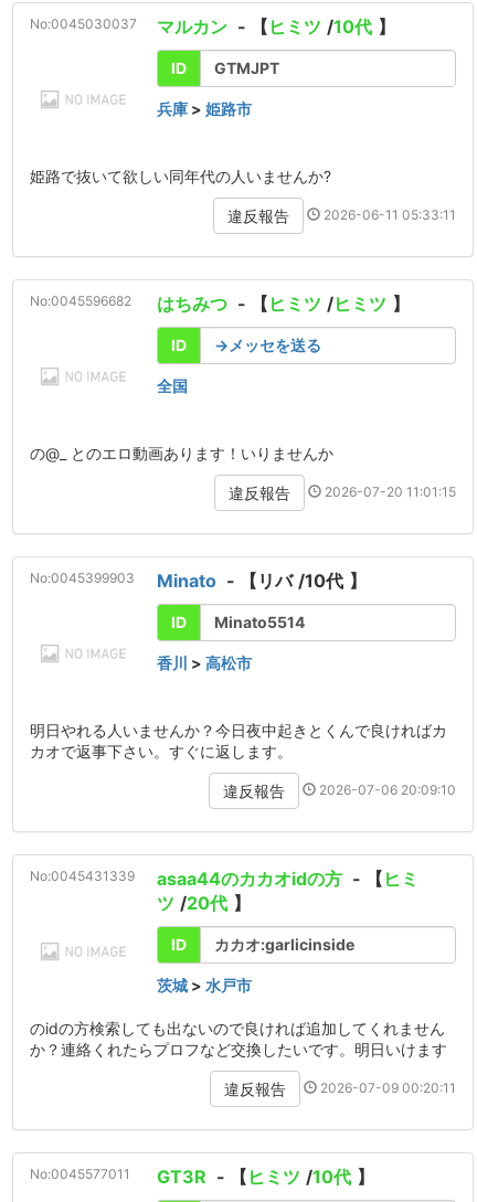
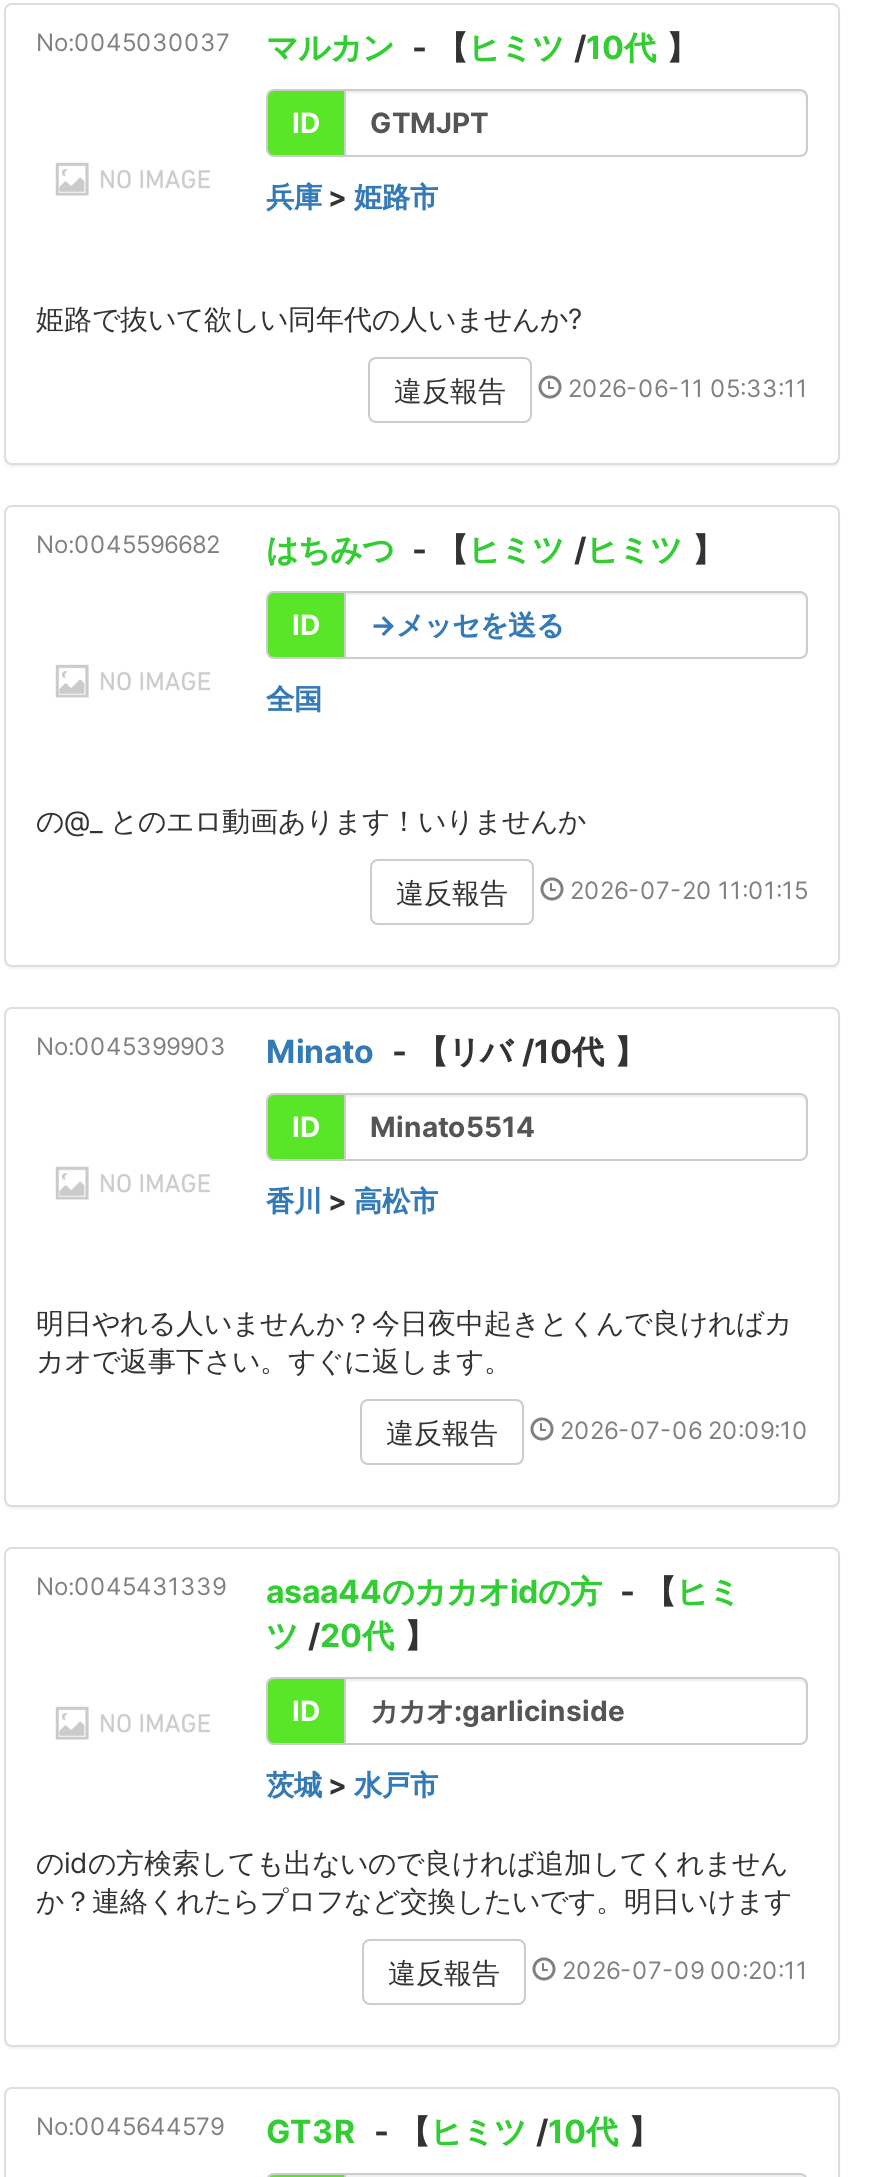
- No:0045577011 GT3R - 【ヒミツ /10代 】
+ No:0045644579 GT3R - 【ヒミツ /10代 】
